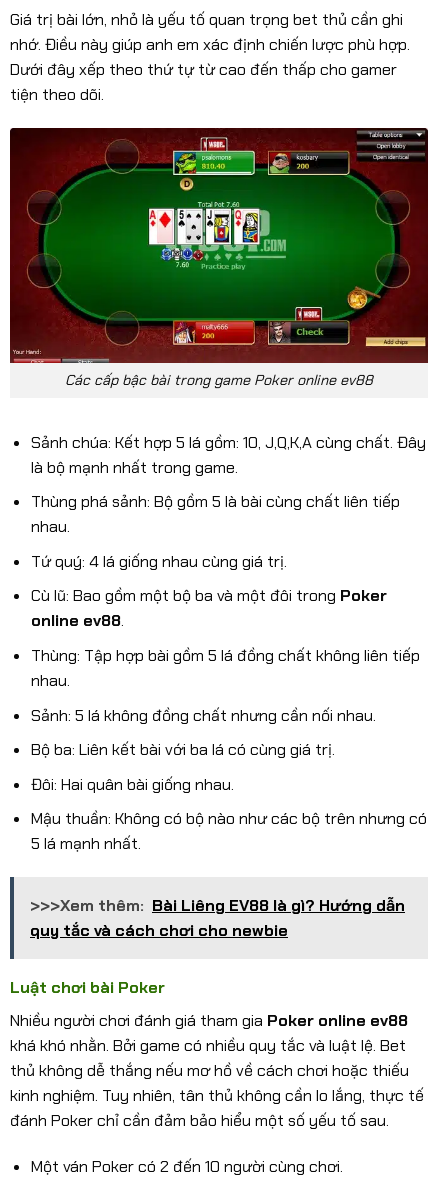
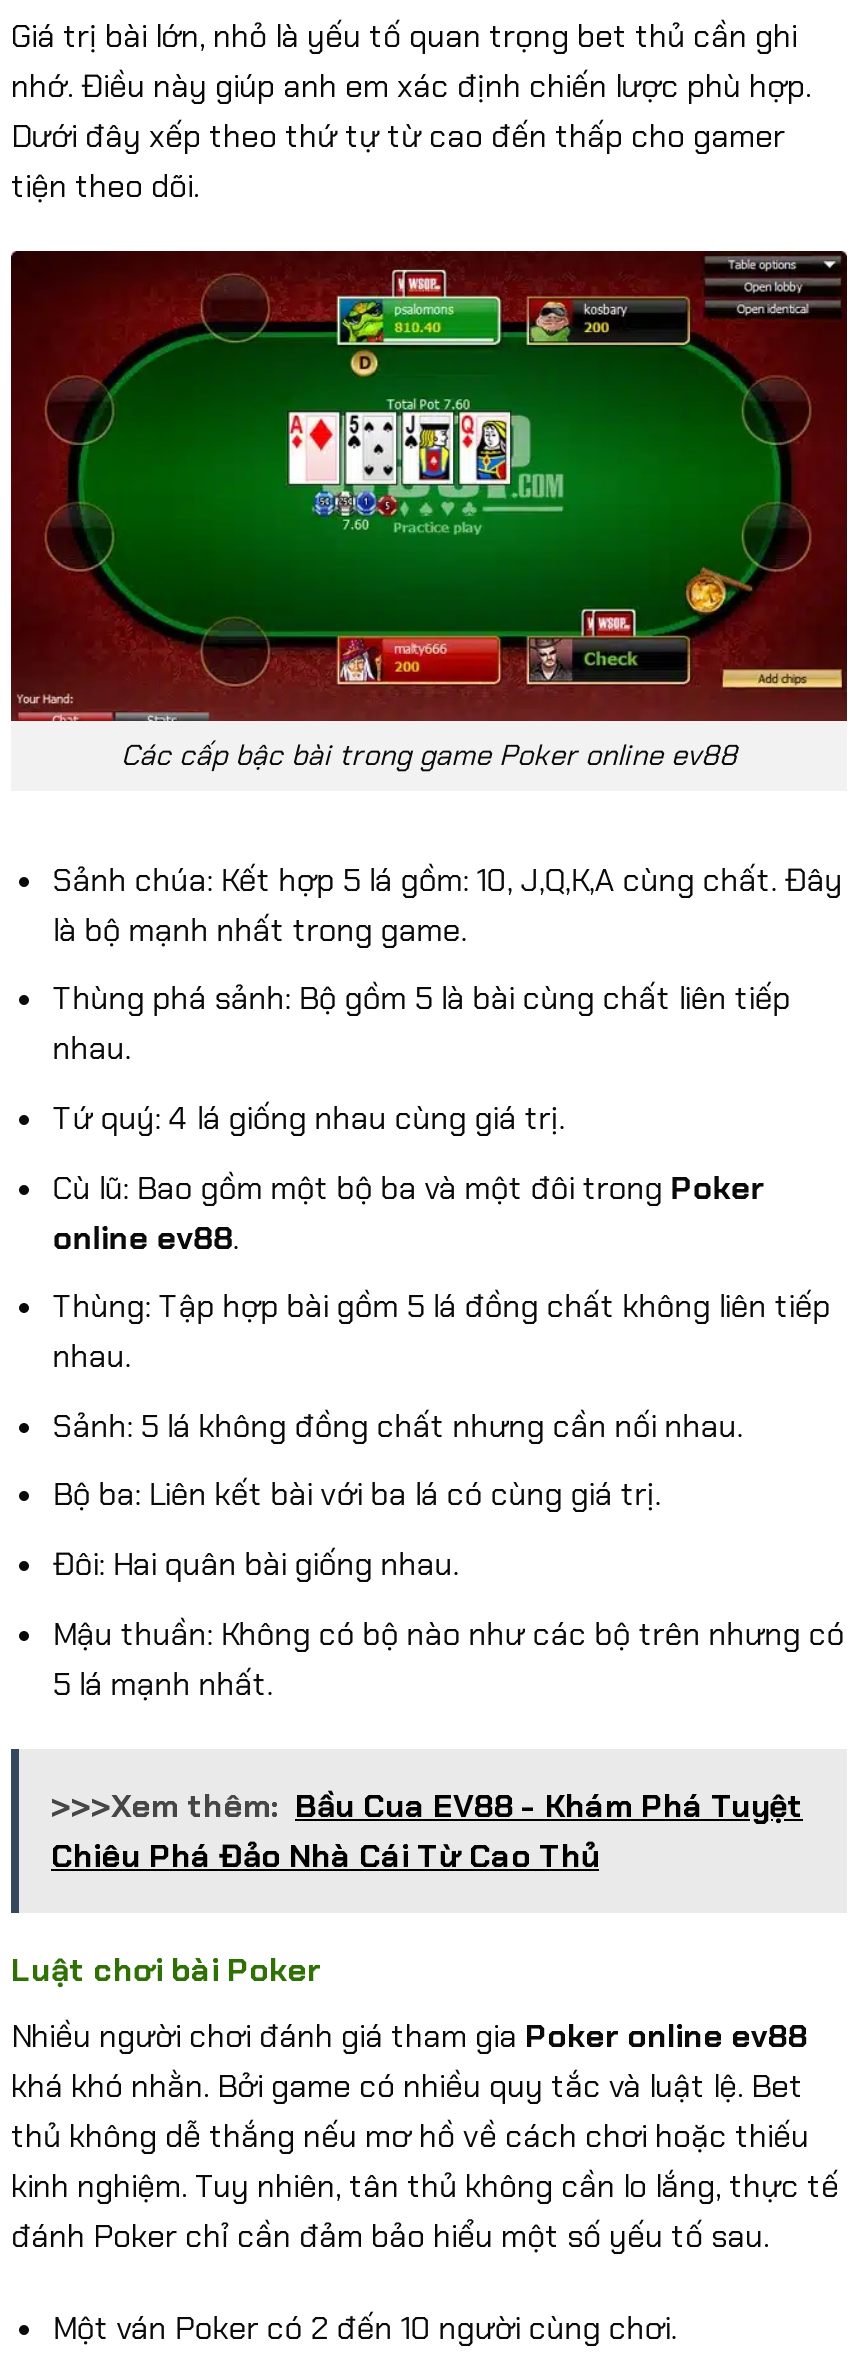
- >>>Xem thêm: Bài Liêng EV88 là gì? Hướng dẫn
- quy tắc và cách chơi cho newbie
+ >>>Xem thêm: Bầu Cua EV88 - Khám Phá Tuyệt
+ Chiêu Phá Đảo Nhà Cái Từ Cao Thủ
